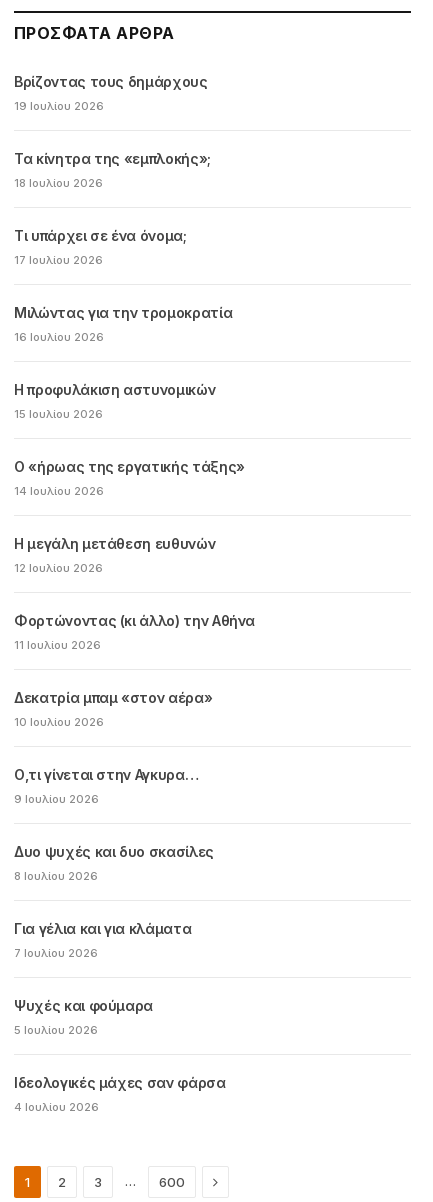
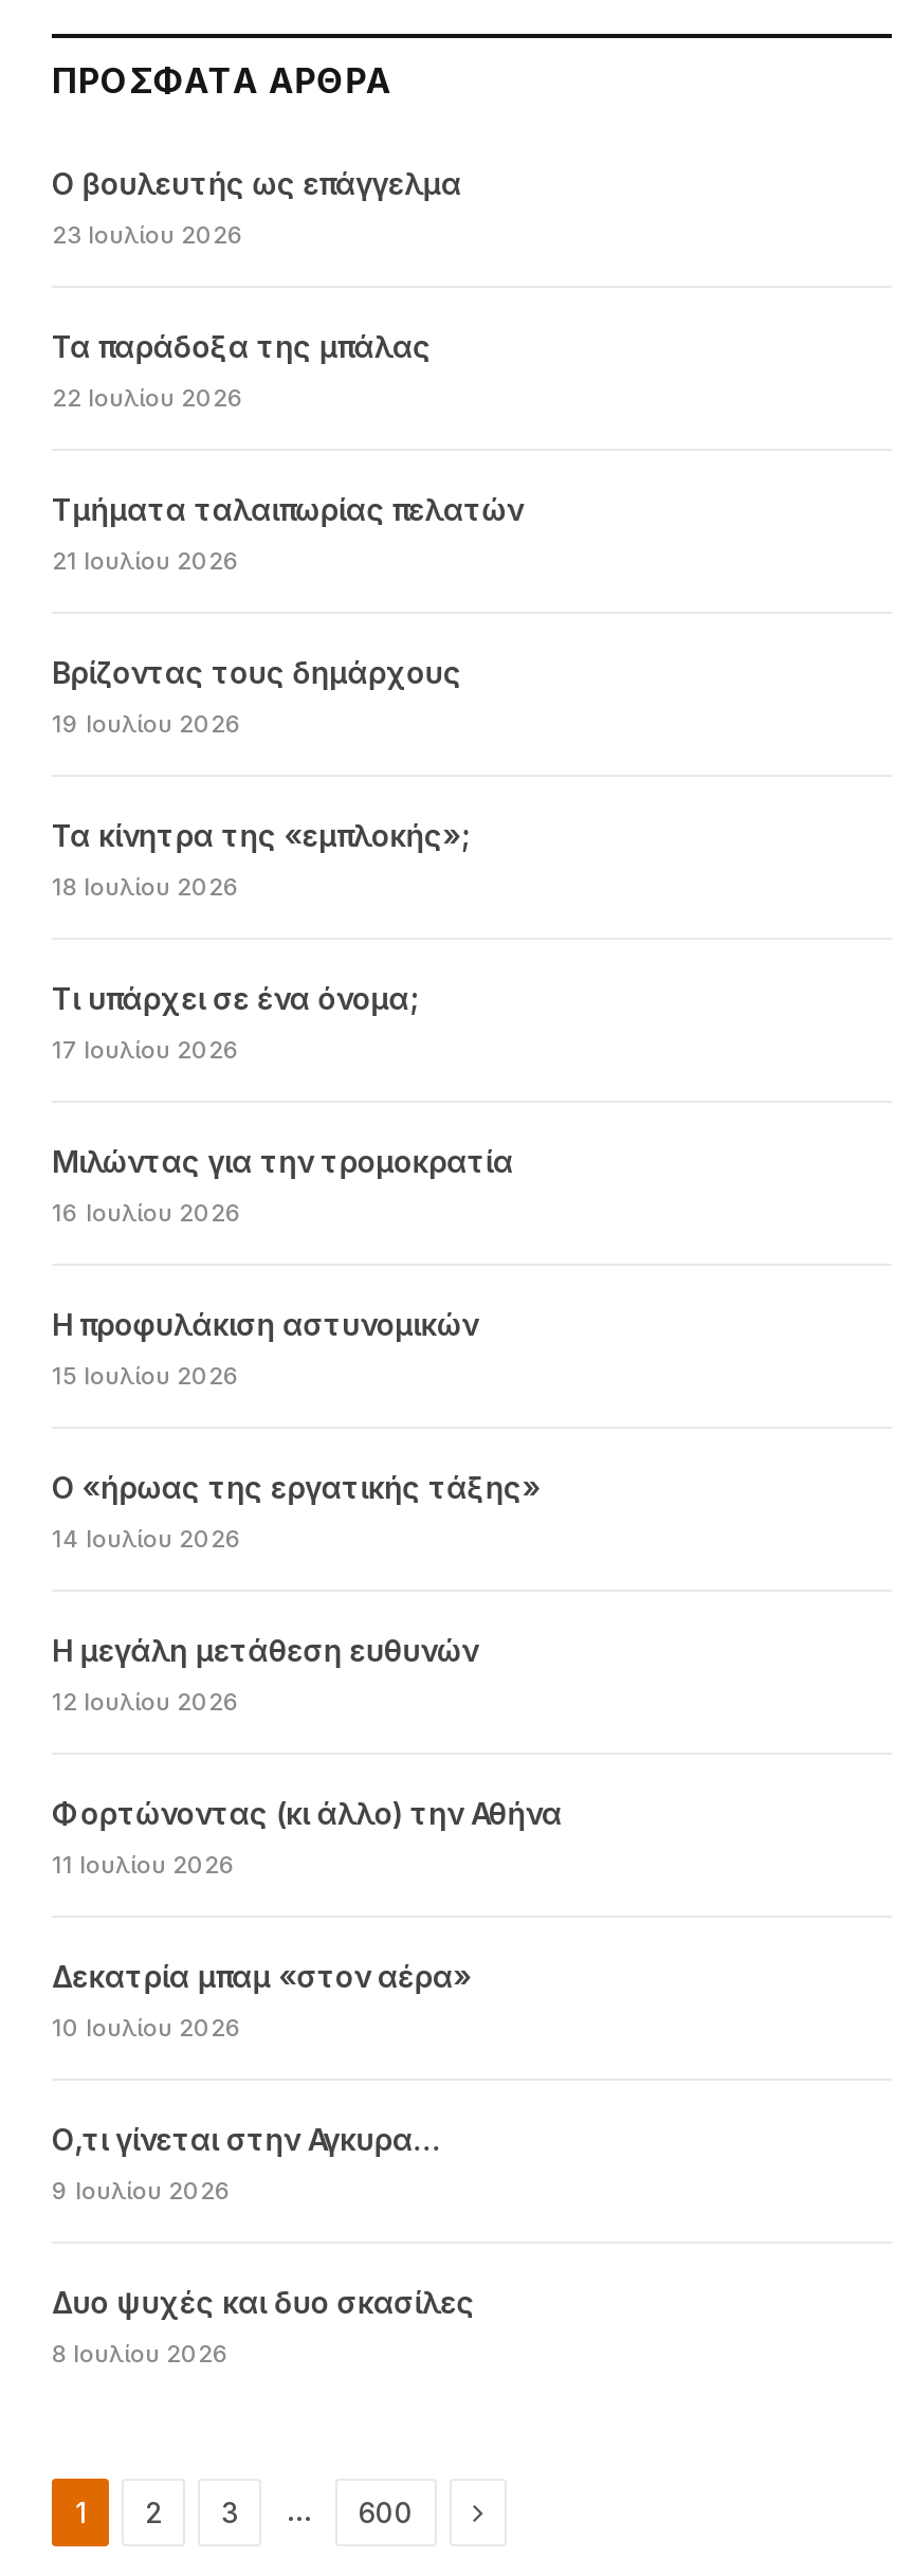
+ Ο βουλευτής ως επάγγελμα
+ 23 Ιουλίου 2026
+ Τα παράδοξα της μπάλας
+ 22 Ιουλίου 2026
+ Τμήματα ταλαιπωρίας πελατών
+ 21 Ιουλίου 2026

moved down: Βρίζοντας τους δημάρχους | 19 Ιουλίου 2026 | Τα κίνητρα της «εμπλοκής»; | ... | Δυο ψυχές και δυο σκασίλες | 8 Ιουλίου 2026

- Για γέλια και για κλάματα
- 7 Ιουλίου 2026
- Ψυχές και φούμαρα
- 5 Ιουλίου 2026
- Ιδεολογικές μάχες σαν φάρσα
- 4 Ιουλίου 2026
